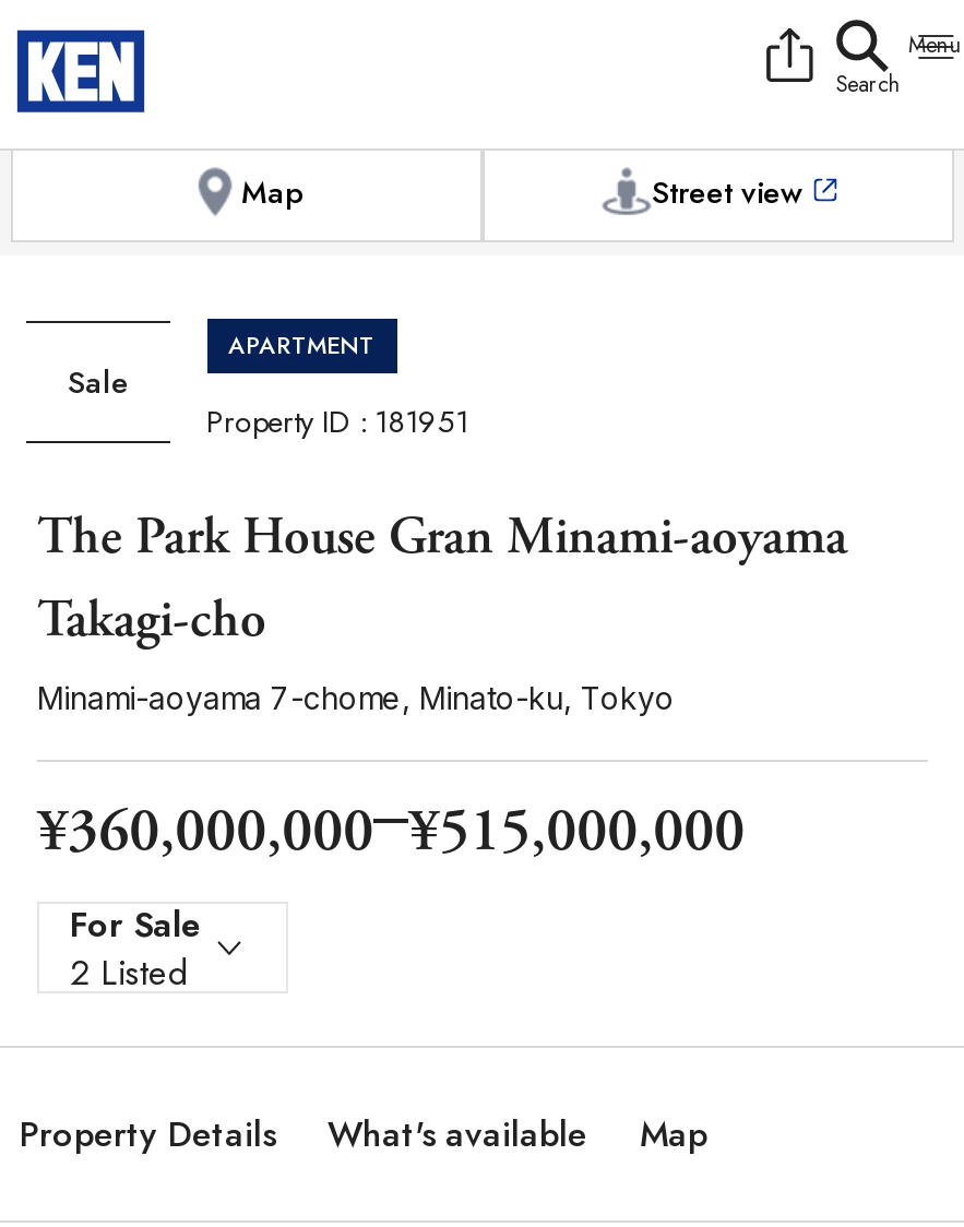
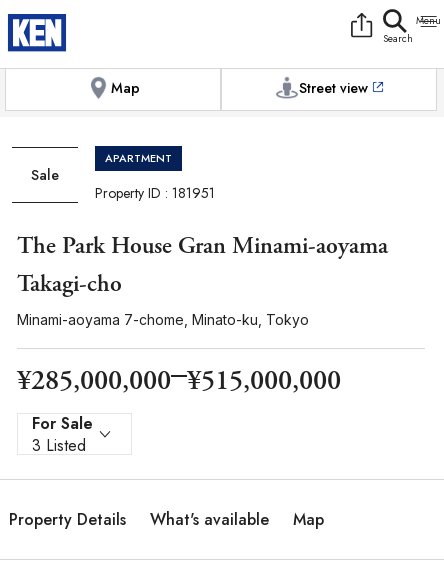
- ¥360,000,000 ¥515,000,000
+ ¥285,000,000 ¥515,000,000

- 2 Listed
+ 3 Listed
